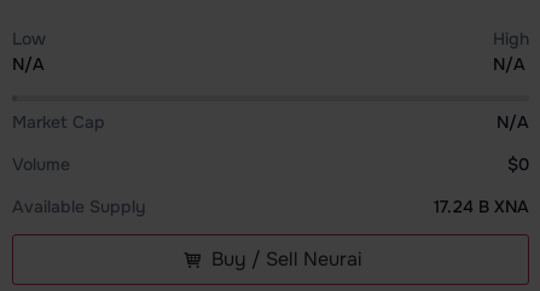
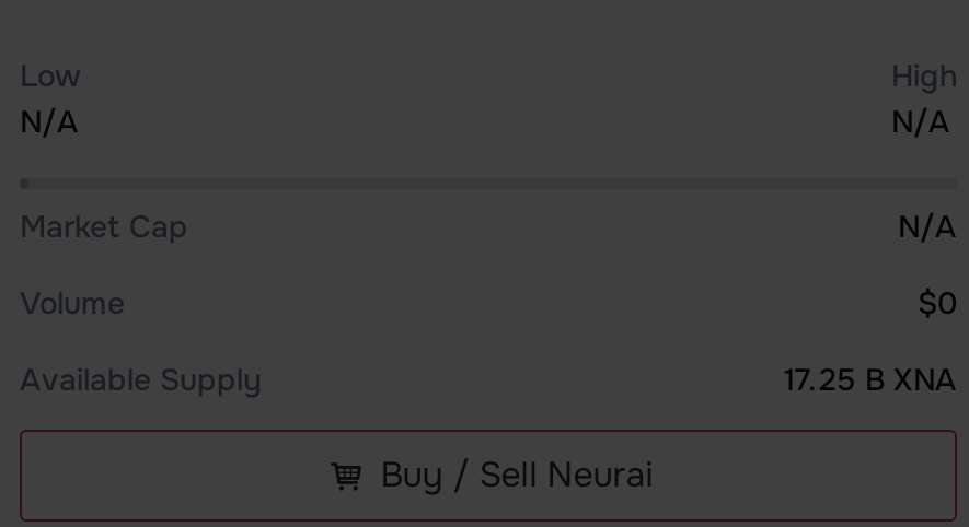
- 17.24 B XNA
+ 17.25 B XNA
